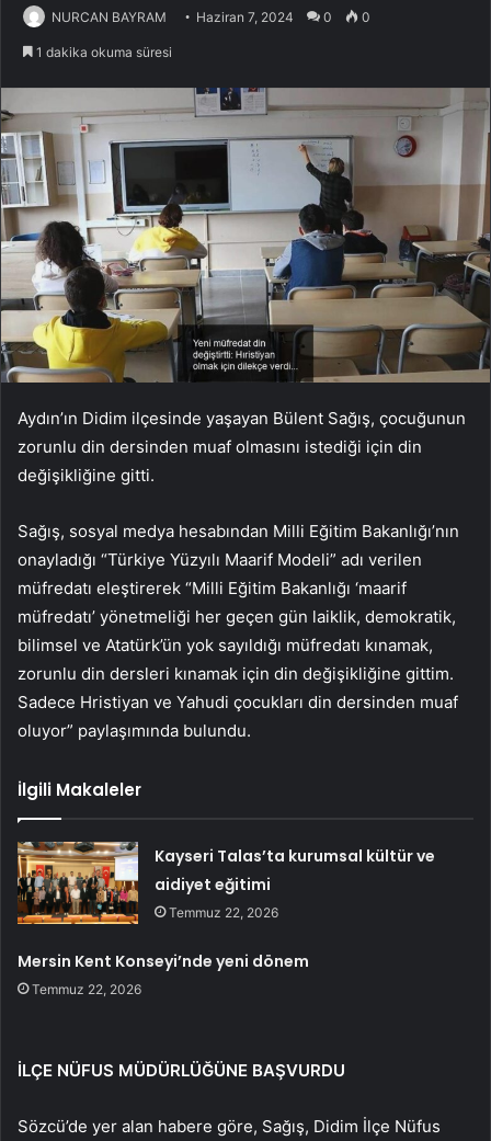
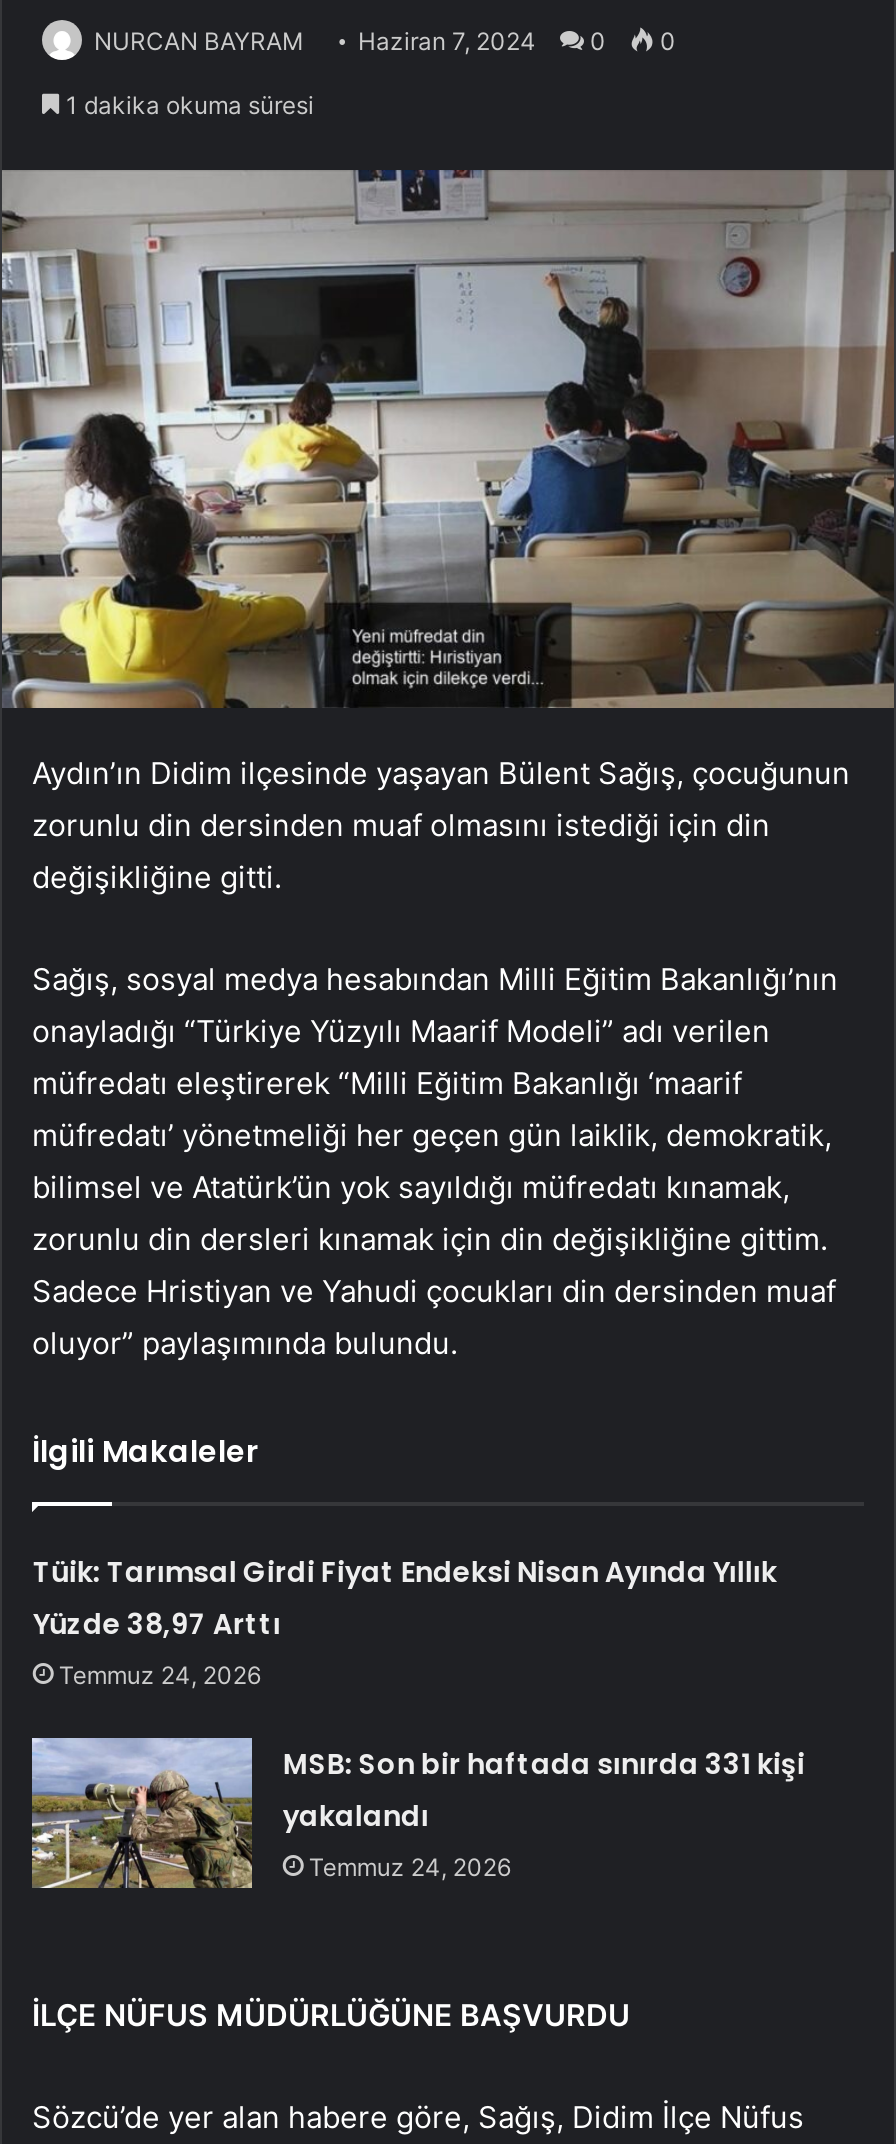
- Kayseri Talas’ta kurumsal kültür ve
- aidiyet eğitimi
- Temmuz 22, 2026
+ Tüik: Tarımsal Girdi Fiyat Endeksi Nisan Ayında Yıllık
+ Yüzde 38,97 Arttı
+ Temmuz 24, 2026

- Mersin Kent Konseyi’nde yeni dönem
- Temmuz 22, 2026
+ MSB: Son bir haftada sınırda 331 kişi
+ yakalandı
+ Temmuz 24, 2026
